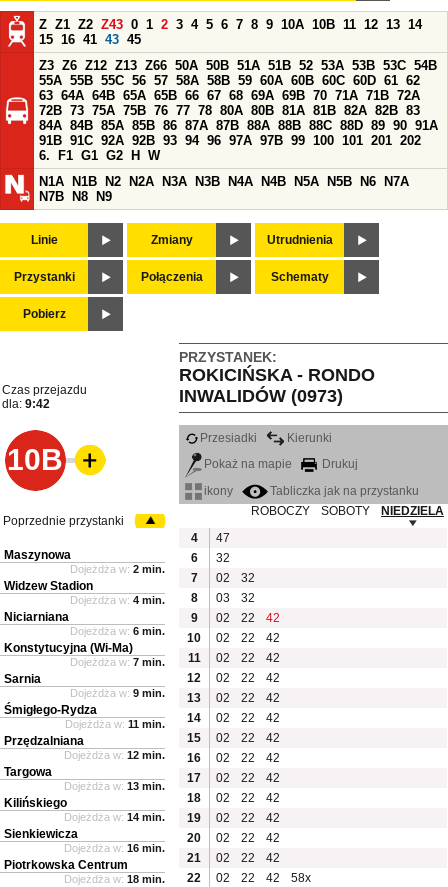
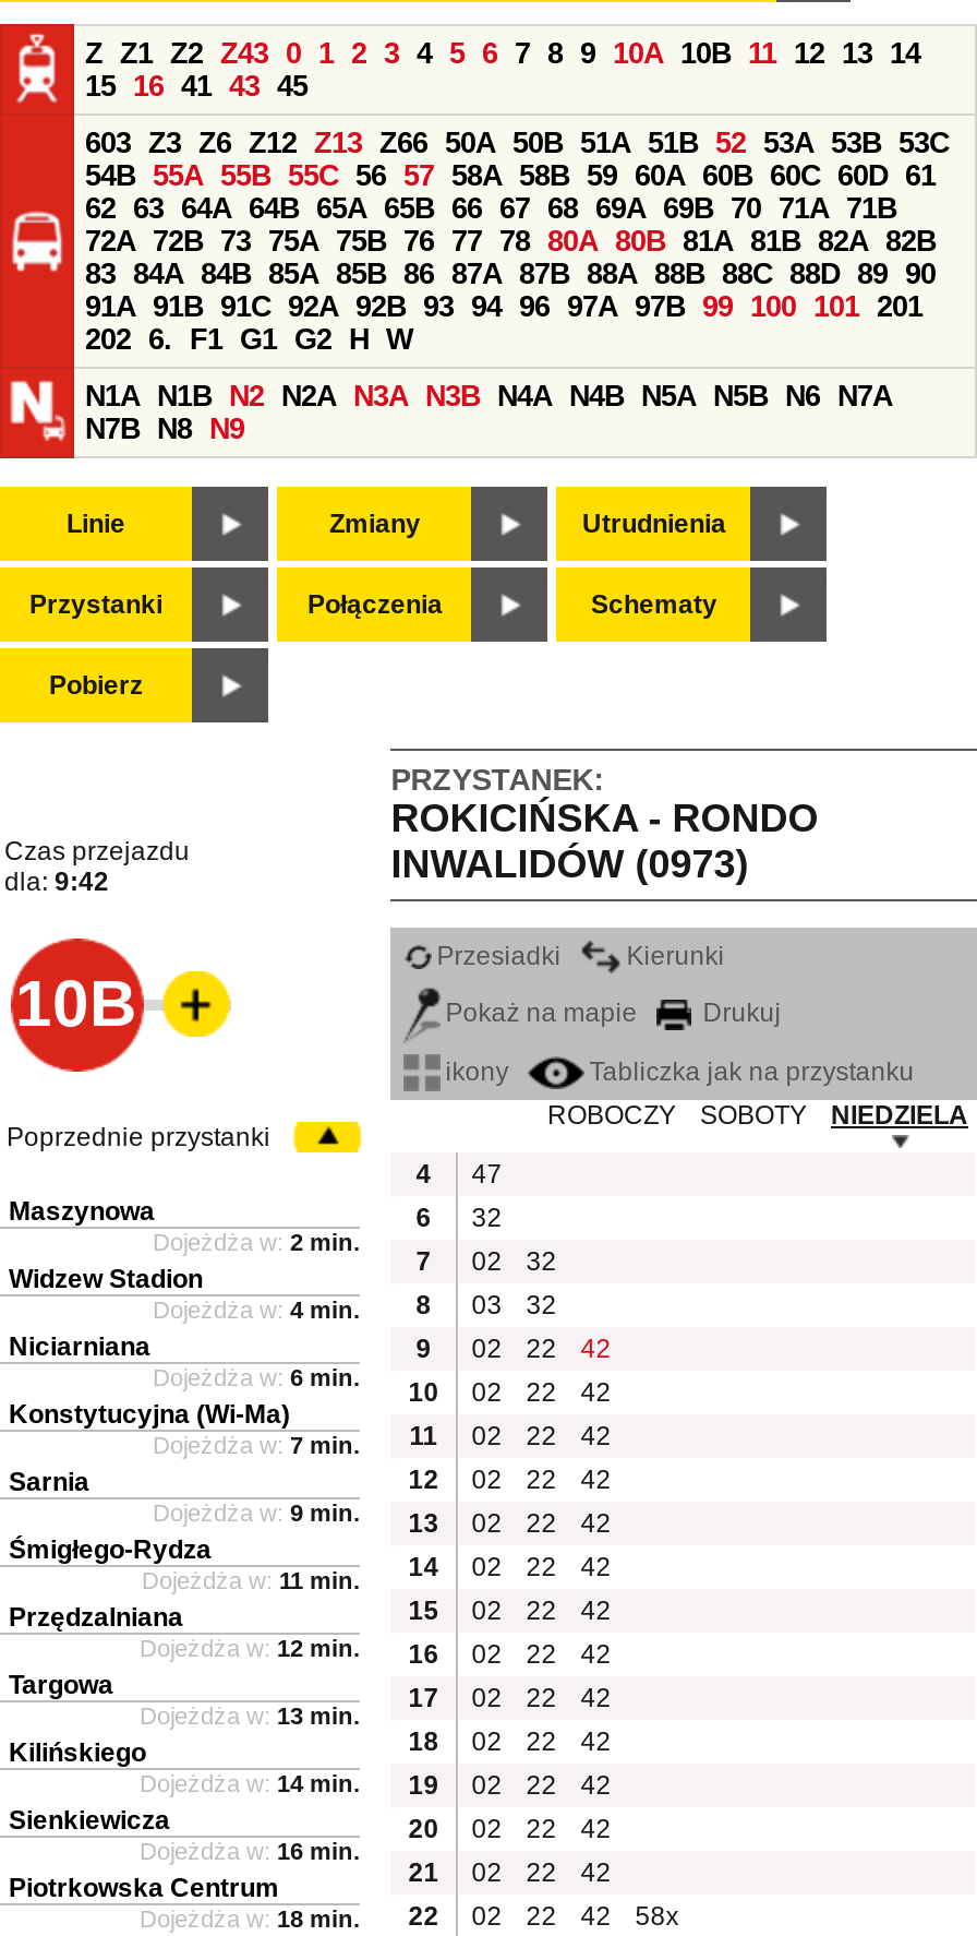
- Z3 Z6 Z12 Z13 Z66 50A 50B 51A 51B 52 53A 53B 53C 54B
- 55A 55B 55C 56 57 58A 58B 59 60A 60B 60C 60D 61 62
- 63 64A 64B 65A 65B 66 67 68 69A 69B 70 71A 71B 72A
- 72B 73 75A 75B 76 77 78 80A 80B 81A 81B 82A 82B 83
- 84A 84B 85A 85B 86 87A 87B 88A 88B 88C 88D 89 90 91A
- 91B 91C 92A 92B 93 94 96 97A 97B 99 100 101 201 202
- 6. F1 G1 G2 H W
+ 603 Z3 Z6 Z12 Z13 Z66 50A 50B 51A 51B 52 53A 53B 53C
+ 54B 55A 55B 55C 56 57 58A 58B 59 60A 60B 60C 60D 61
+ 62 63 64A 64B 65A 65B 66 67 68 69A 69B 70 71A 71B
+ 72A 72B 73 75A 75B 76 77 78 80A 80B 81A 81B 82A 82B
+ 83 84A 84B 85A 85B 86 87A 87B 88A 88B 88C 88D 89 90
+ 91A 91B 91C 92A 92B 93 94 96 97A 97B 99 100 101 201
+ 202 6. F1 G1 G2 H W
